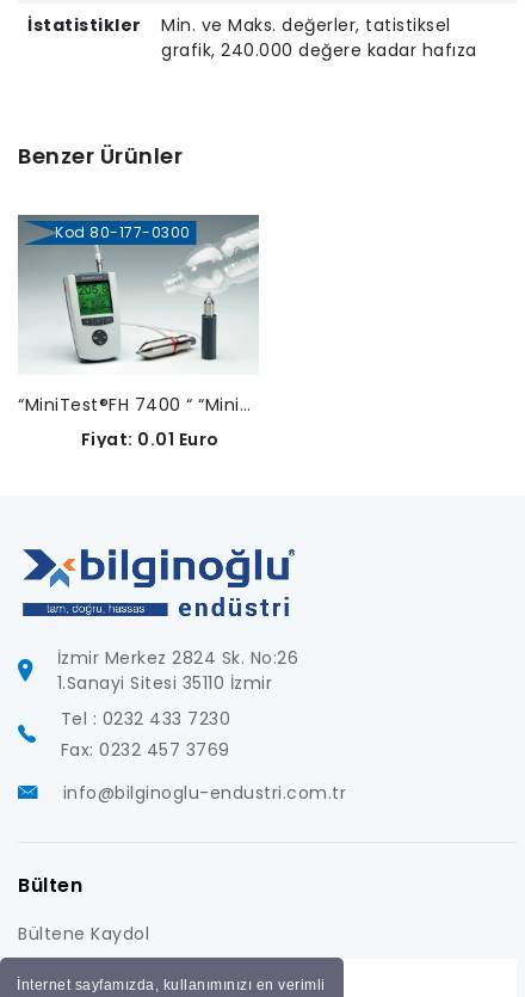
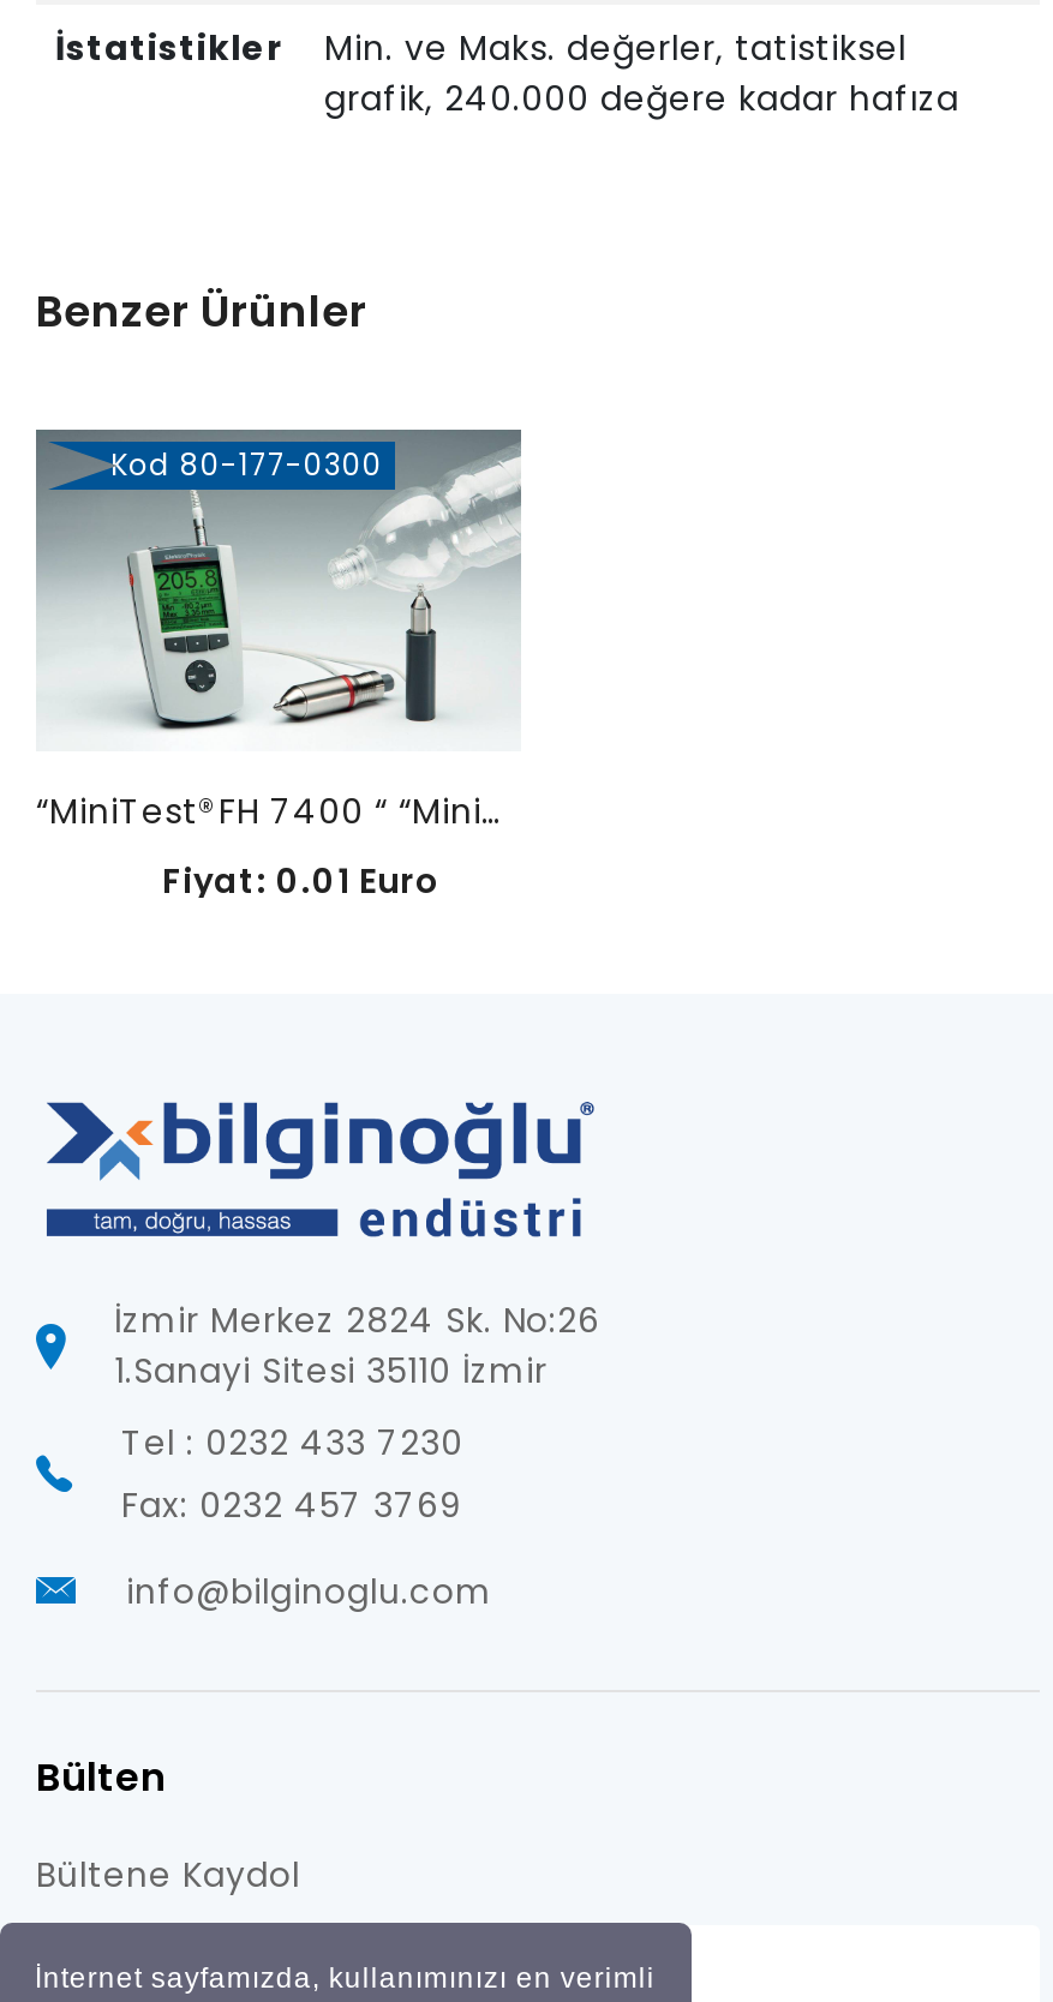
- info@bilginoglu-endustri.com.tr
+ info@bilginoglu.com
